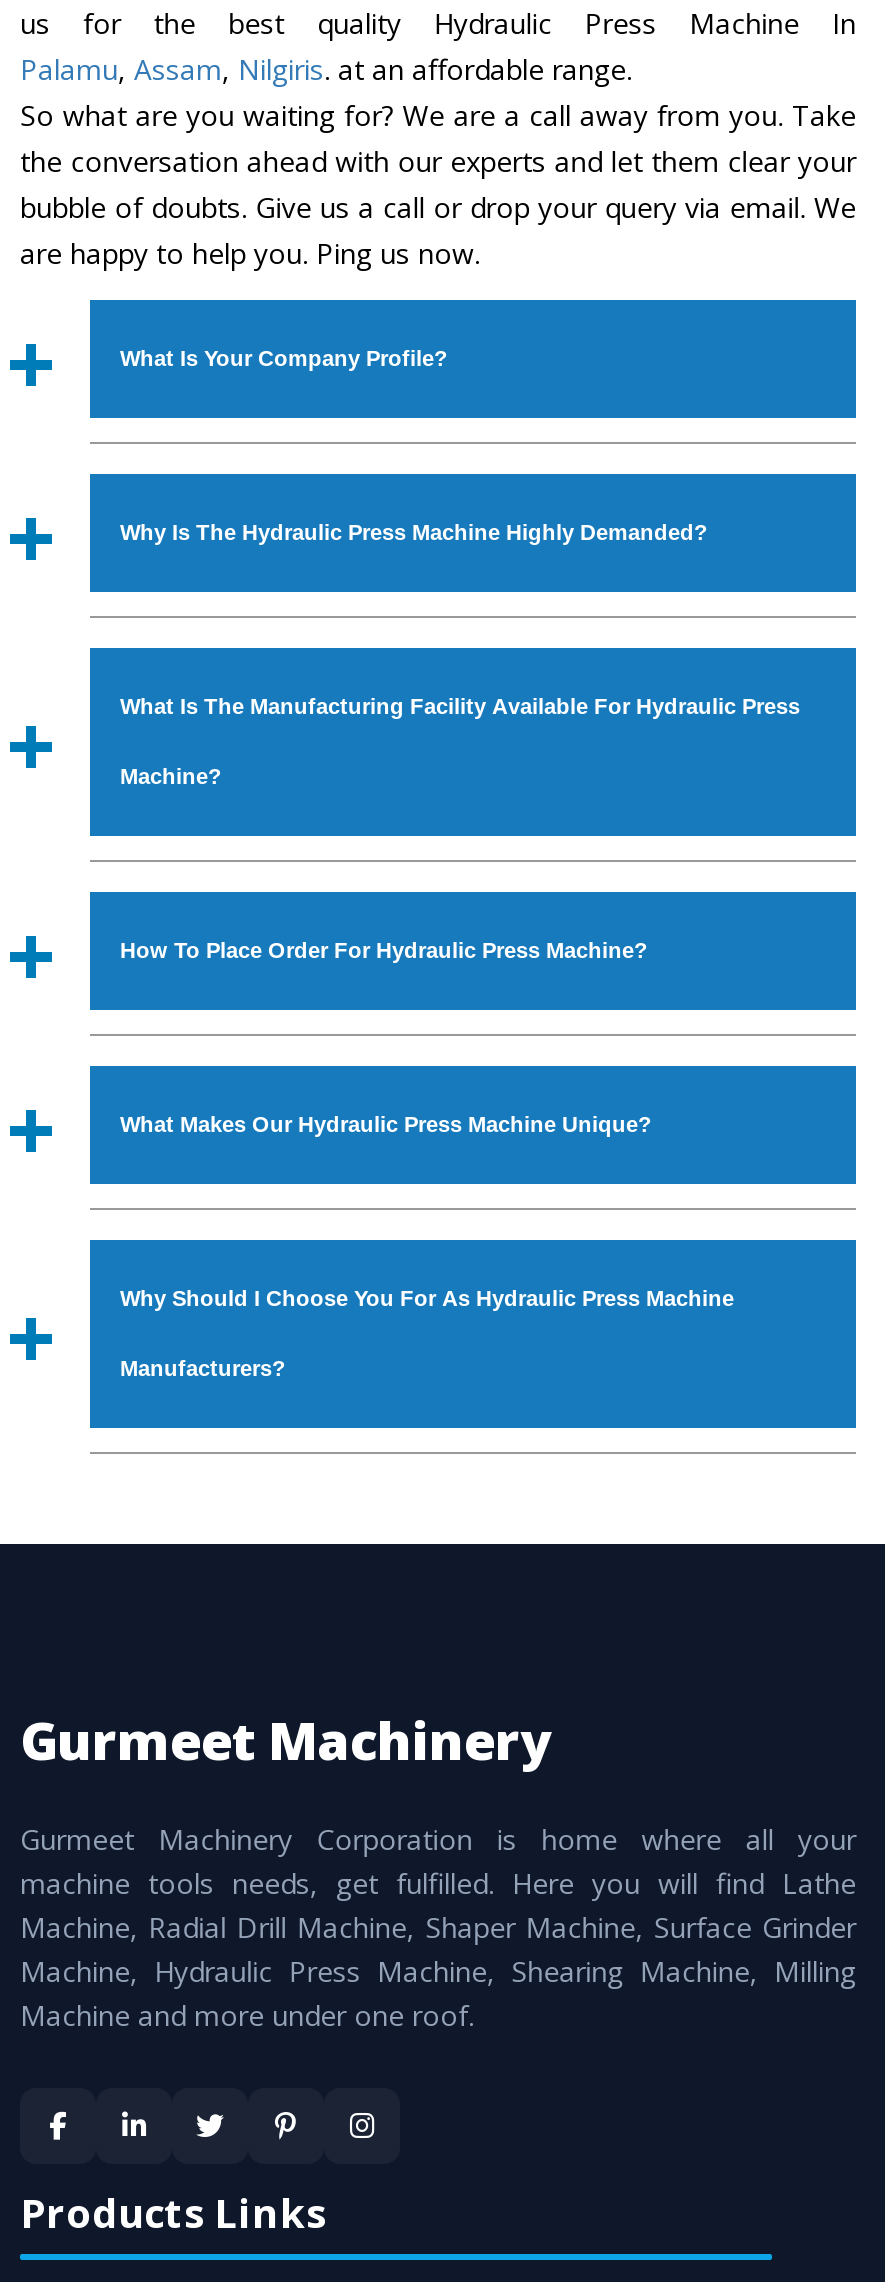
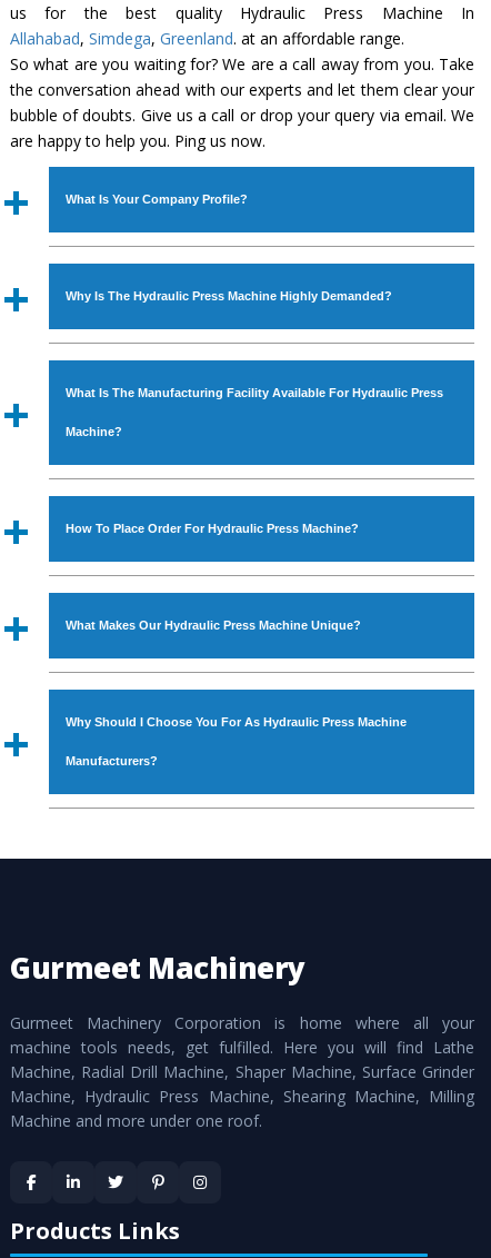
- Palamu, Assam, Nilgiris. at an affordable range.
+ Allahabad, Simdega, Greenland. at an affordable range.
